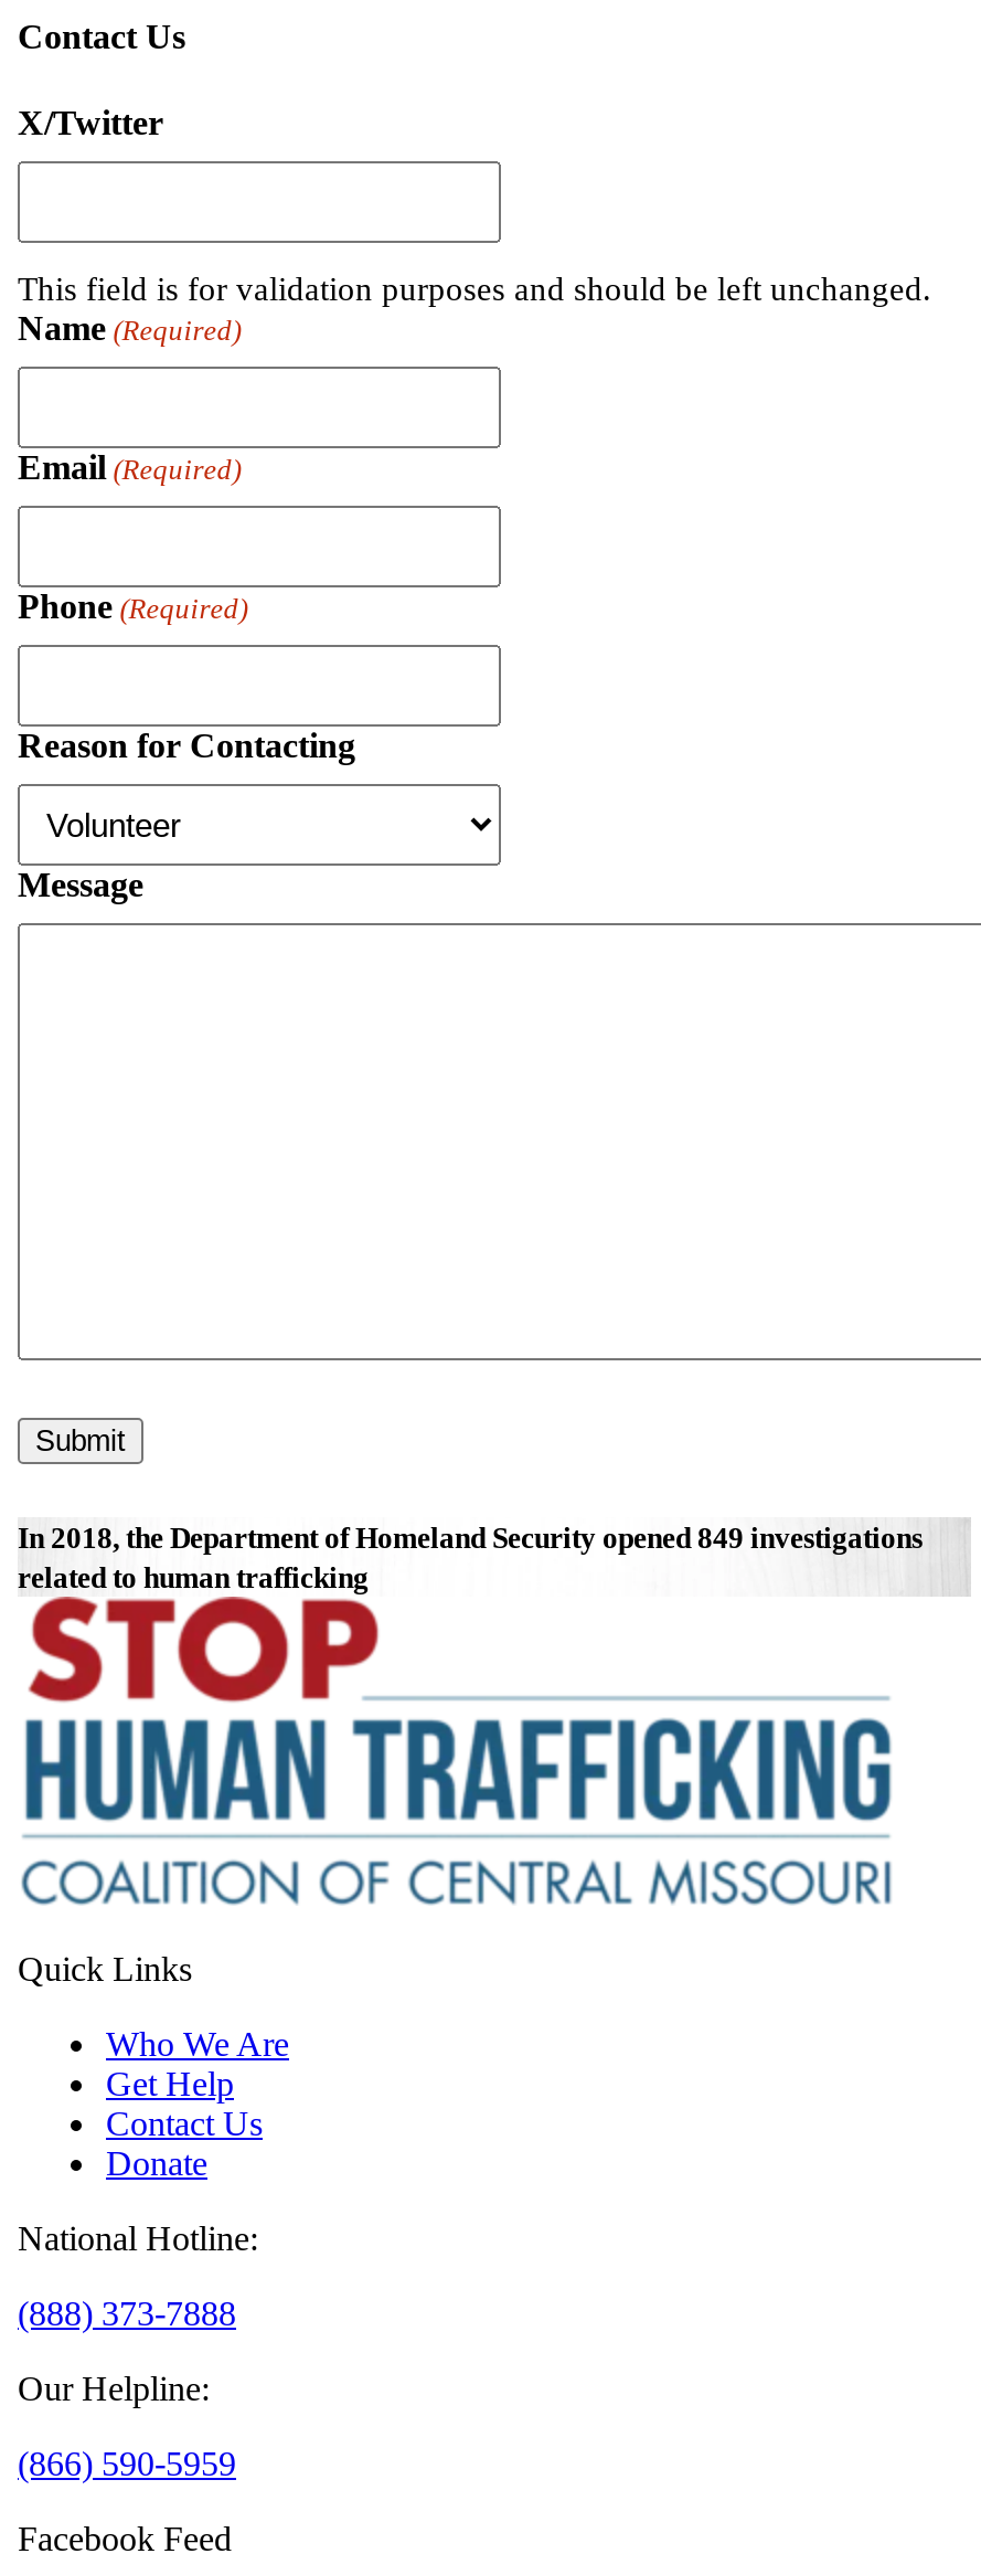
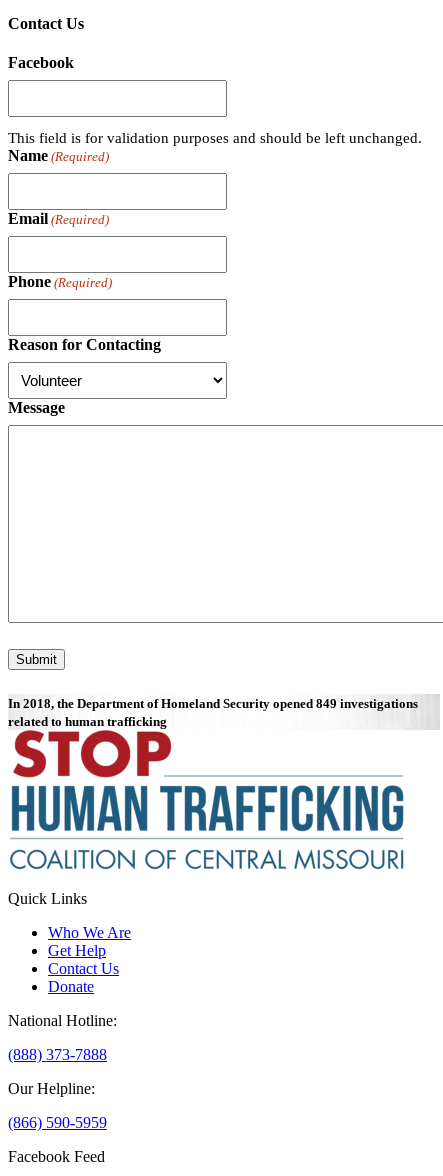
- X/Twitter
+ Facebook
